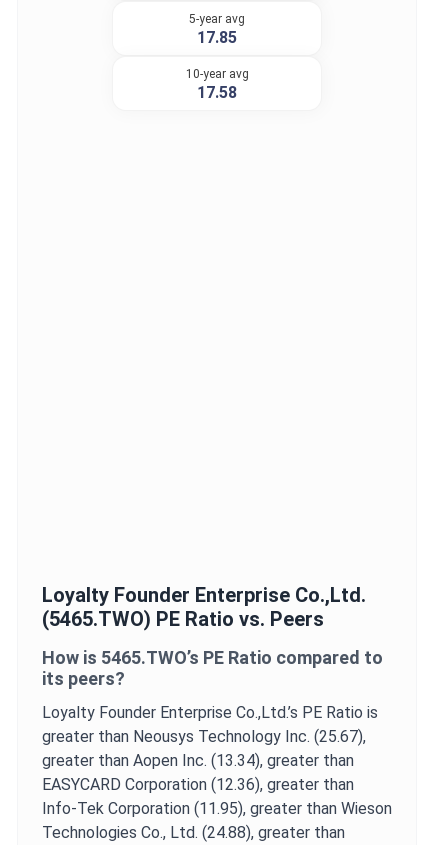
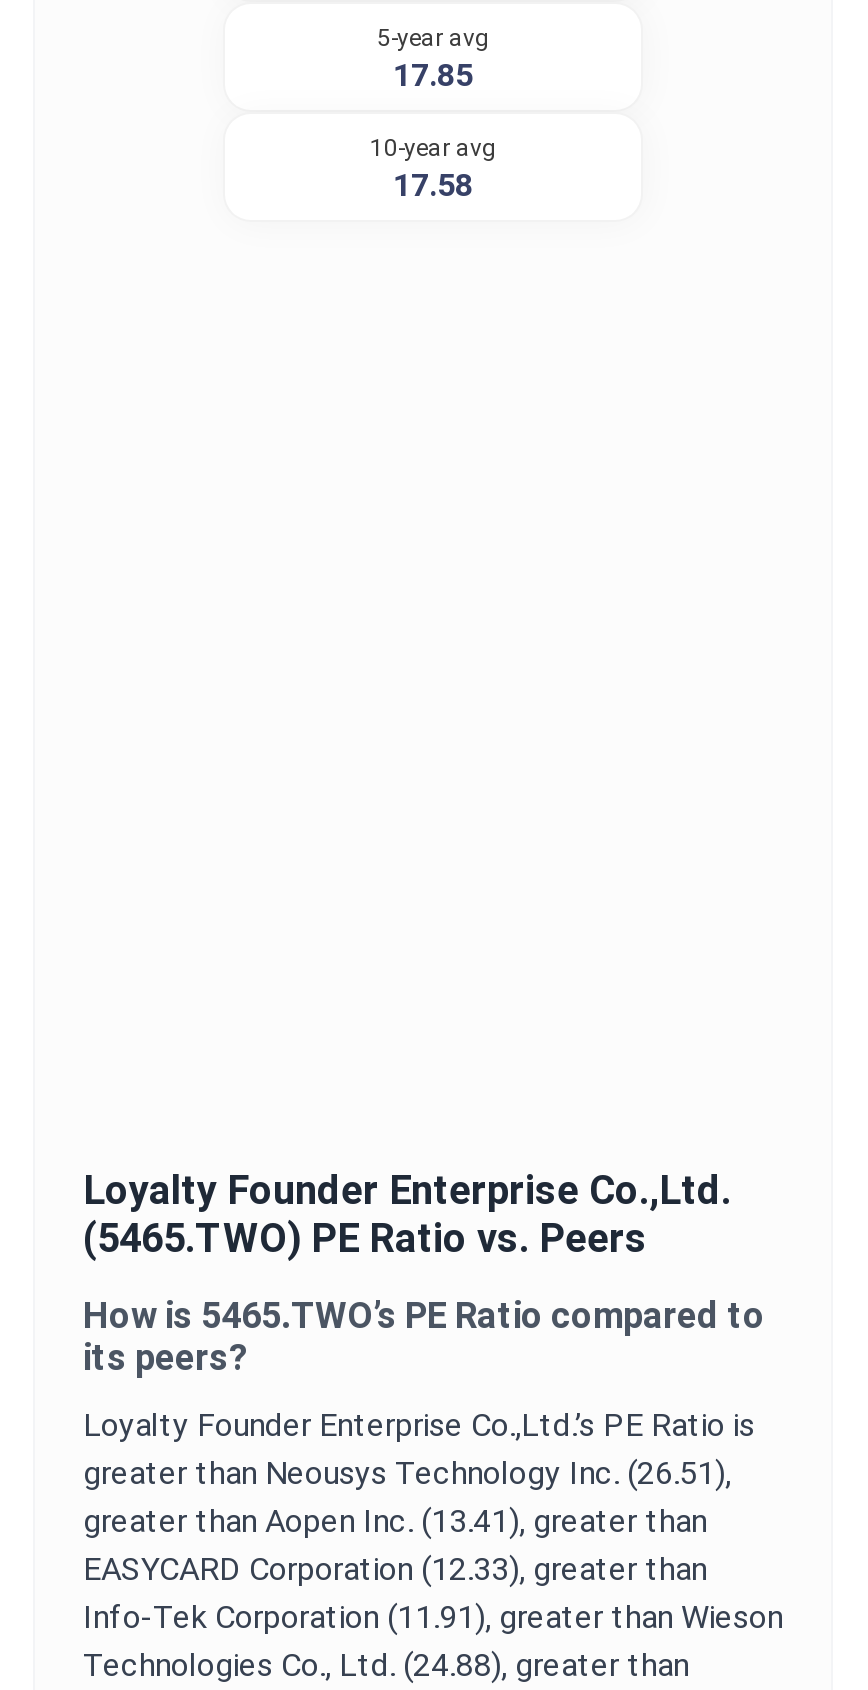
- greater than Neousys Technology Inc. (25.67),
+ greater than Neousys Technology Inc. (26.51),

- greater than Aopen Inc. (13.34), greater than
+ greater than Aopen Inc. (13.41), greater than

- EASYCARD Corporation (12.36), greater than
+ EASYCARD Corporation (12.33), greater than

- Info-Tek Corporation (11.95), greater than Wieson
+ Info-Tek Corporation (11.91), greater than Wieson
